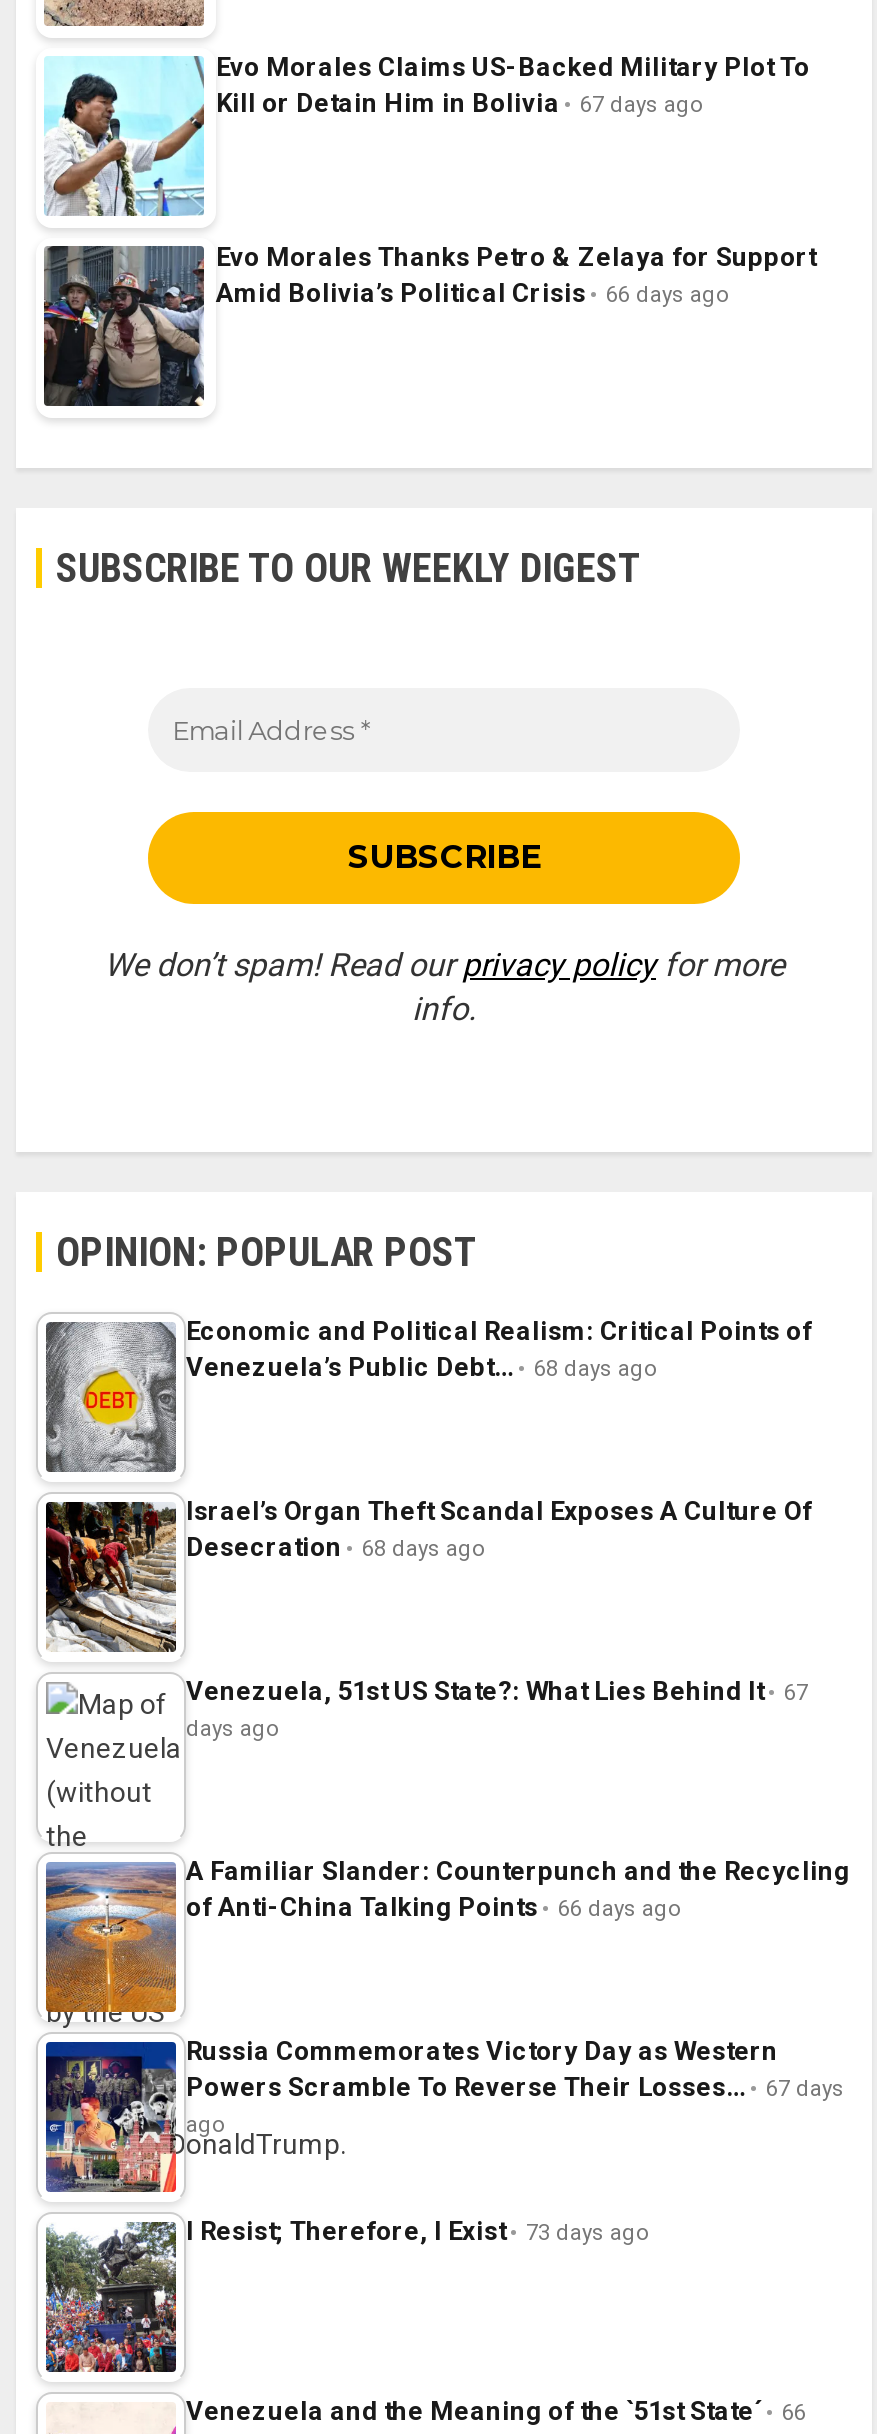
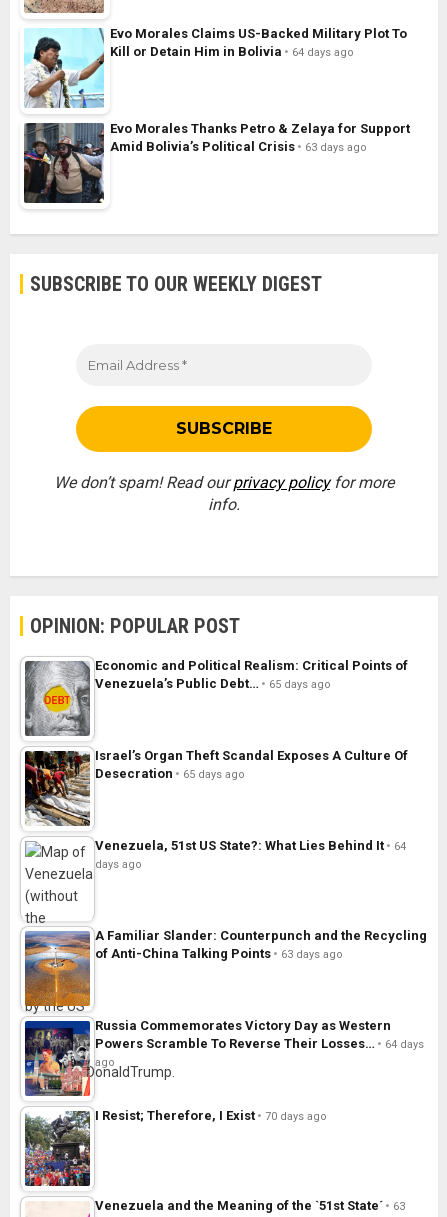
- Kill or Detain Him in Bolivia 67 days ago
+ Kill or Detain Him in Bolivia 64 days ago

- Amid Bolivia’s Political Crisis 66 days ago
+ Amid Bolivia’s Political Crisis 63 days ago

- Venezuela’s Public Debt… 68 days ago
+ Venezuela’s Public Debt… 65 days ago

- Desecration 68 days ago
+ Desecration 65 days ago

- Venezuela, 51st US State?: What Lies Behind It 67
+ Venezuela, 51st US State?: What Lies Behind It 64

- of Anti-China Talking Points 66 days ago
+ of Anti-China Talking Points 63 days ago

- Powers Scramble To Reverse Their Losses… 67 days
+ Powers Scramble To Reverse Their Losses… 64 days

- I Resist; Therefore, I Exist 73 days ago
+ I Resist; Therefore, I Exist 70 days ago

- Venezuela and the Meaning of the `51st State´ 66
+ Venezuela and the Meaning of the `51st State´ 63
